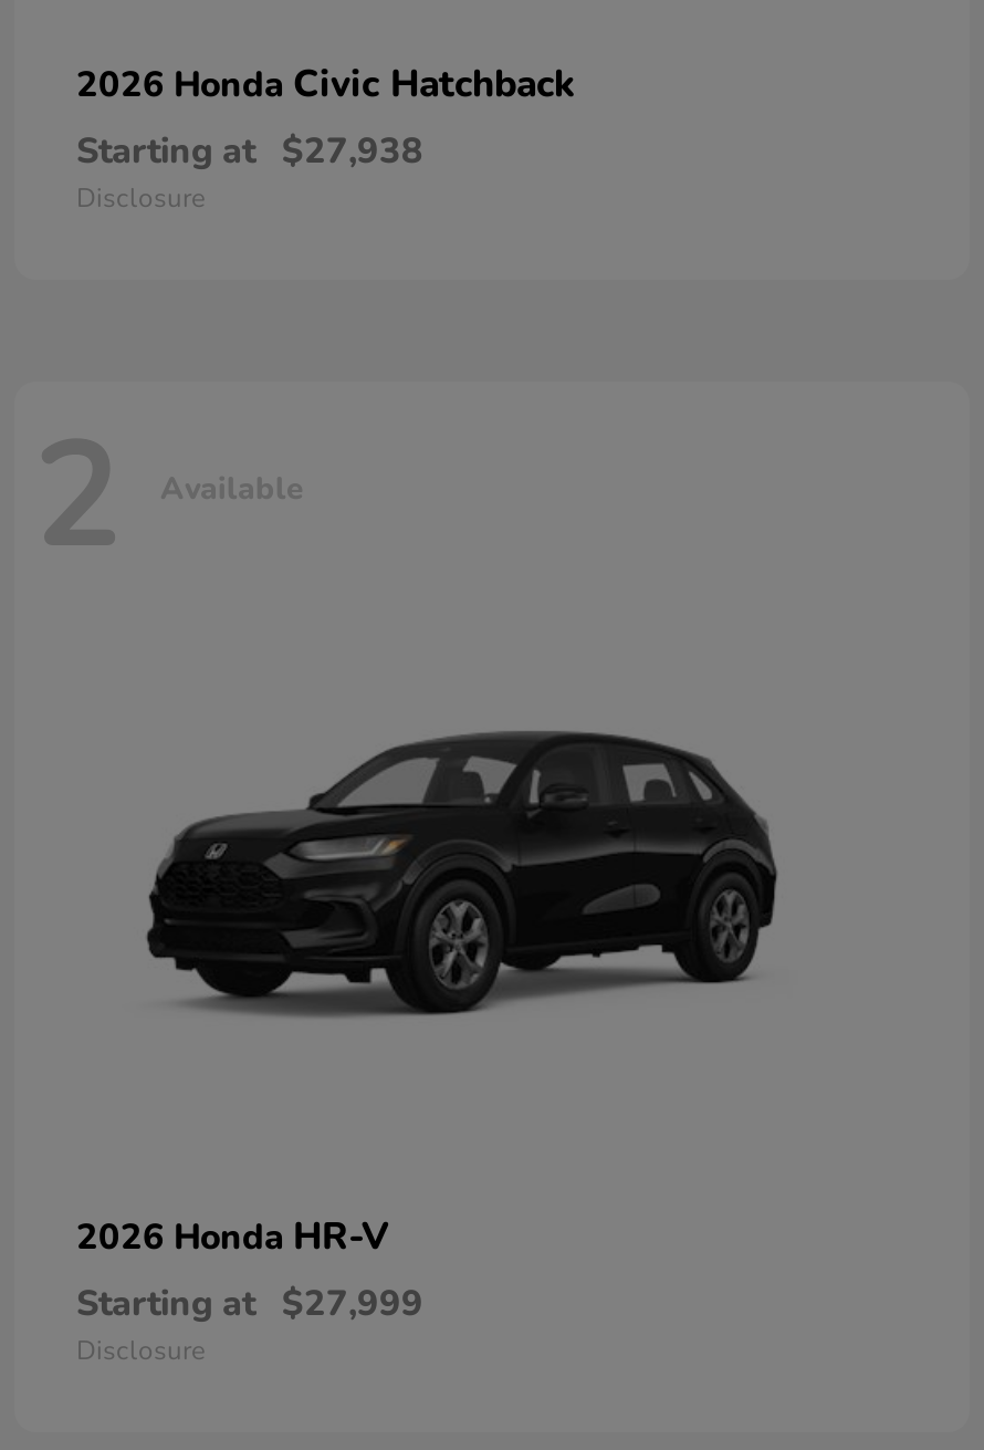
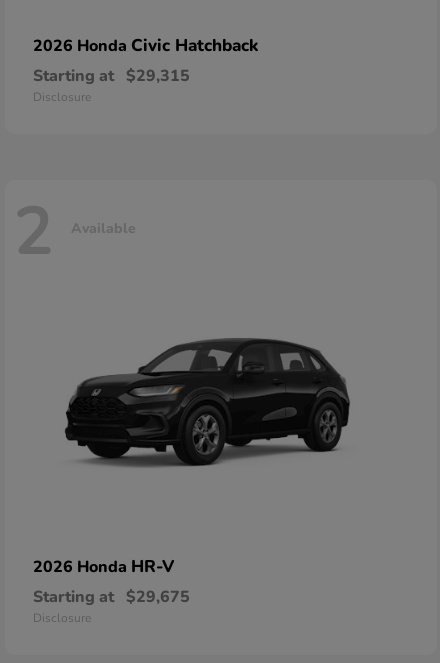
- Starting at $27,938
+ Starting at $29,315

- Starting at $27,999
+ Starting at $29,675
